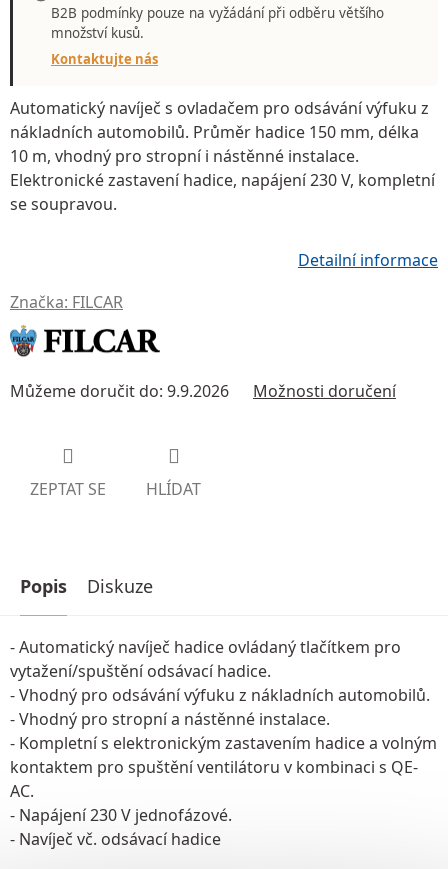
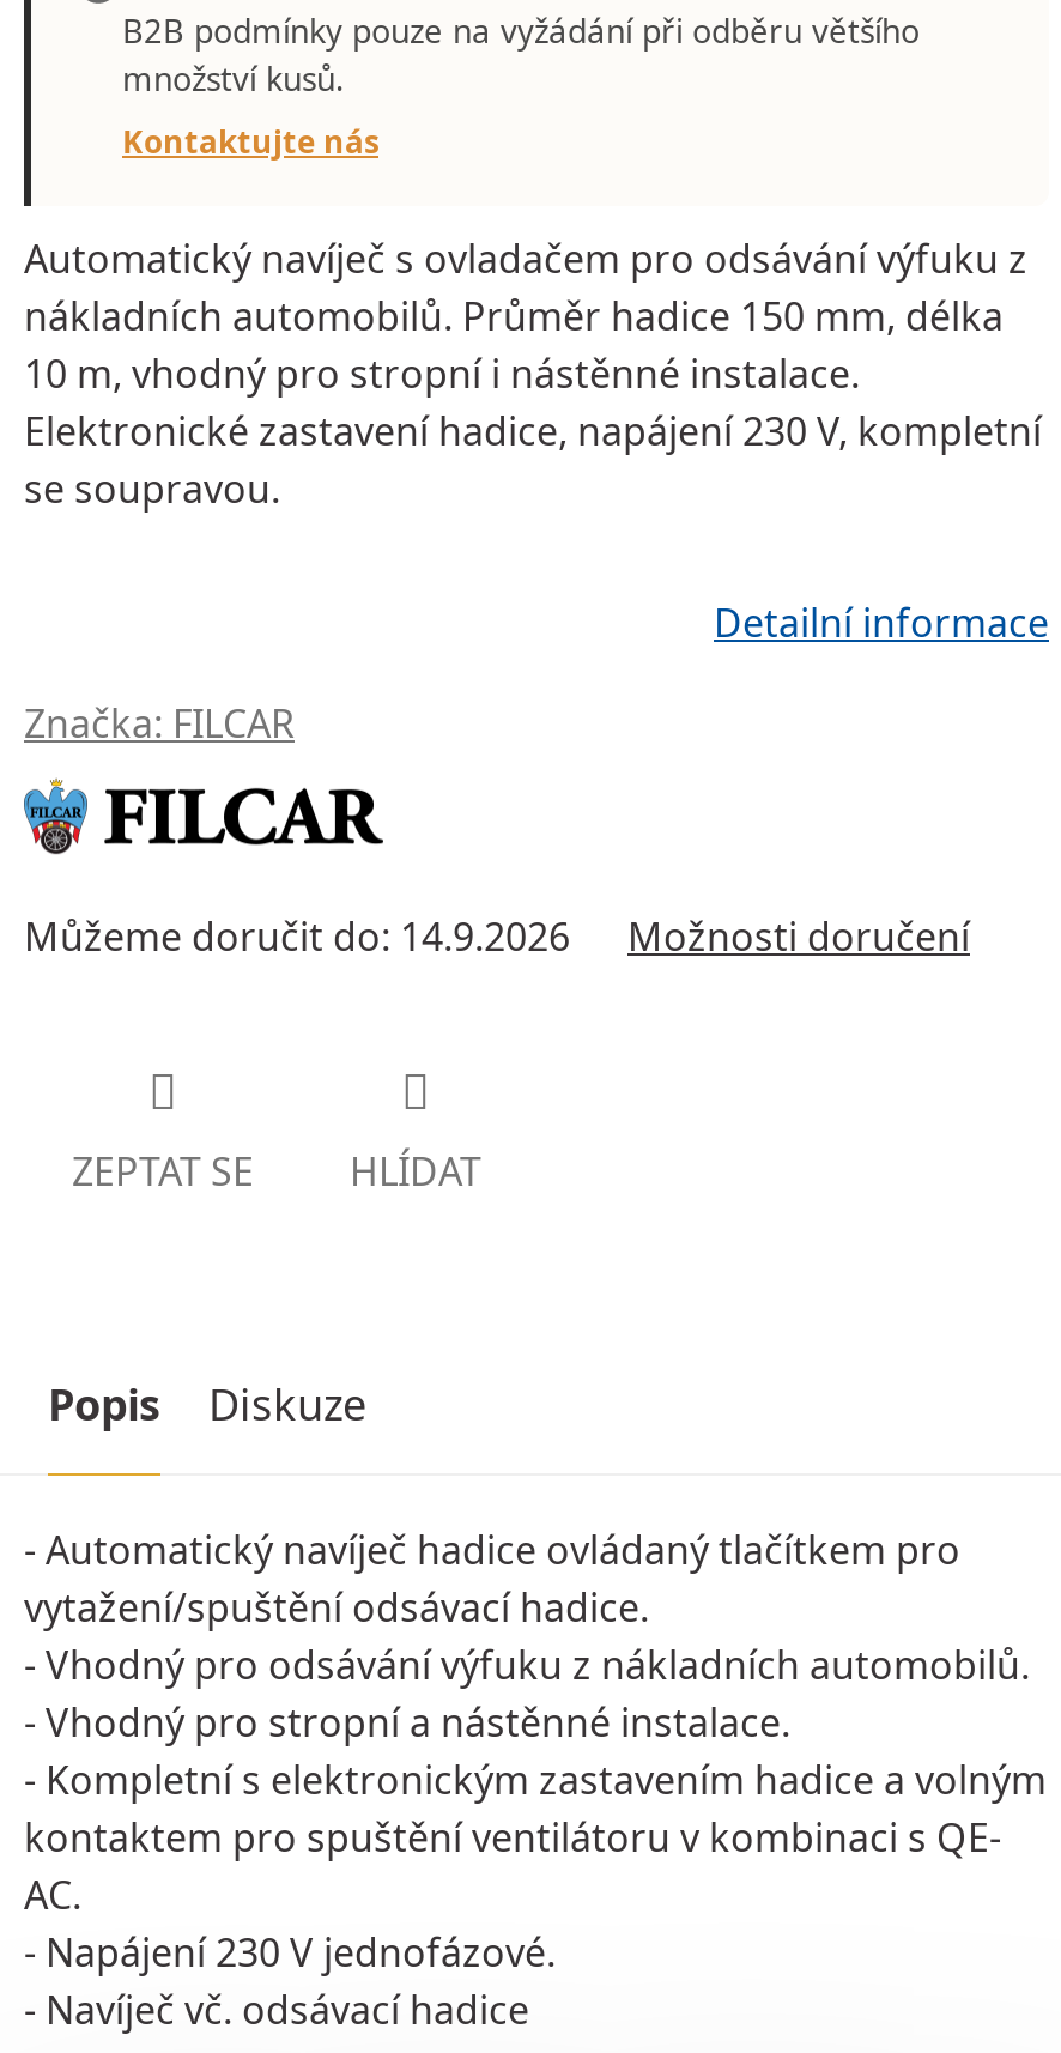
- Můžeme doručit do: 9.9.2026
+ Můžeme doručit do: 14.9.2026
